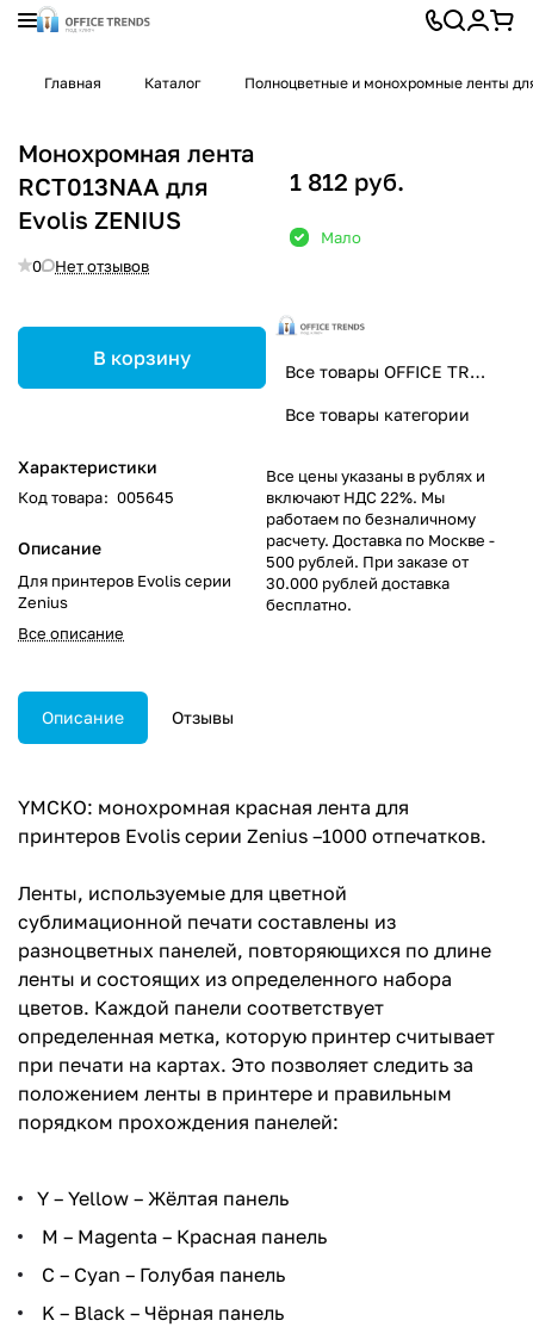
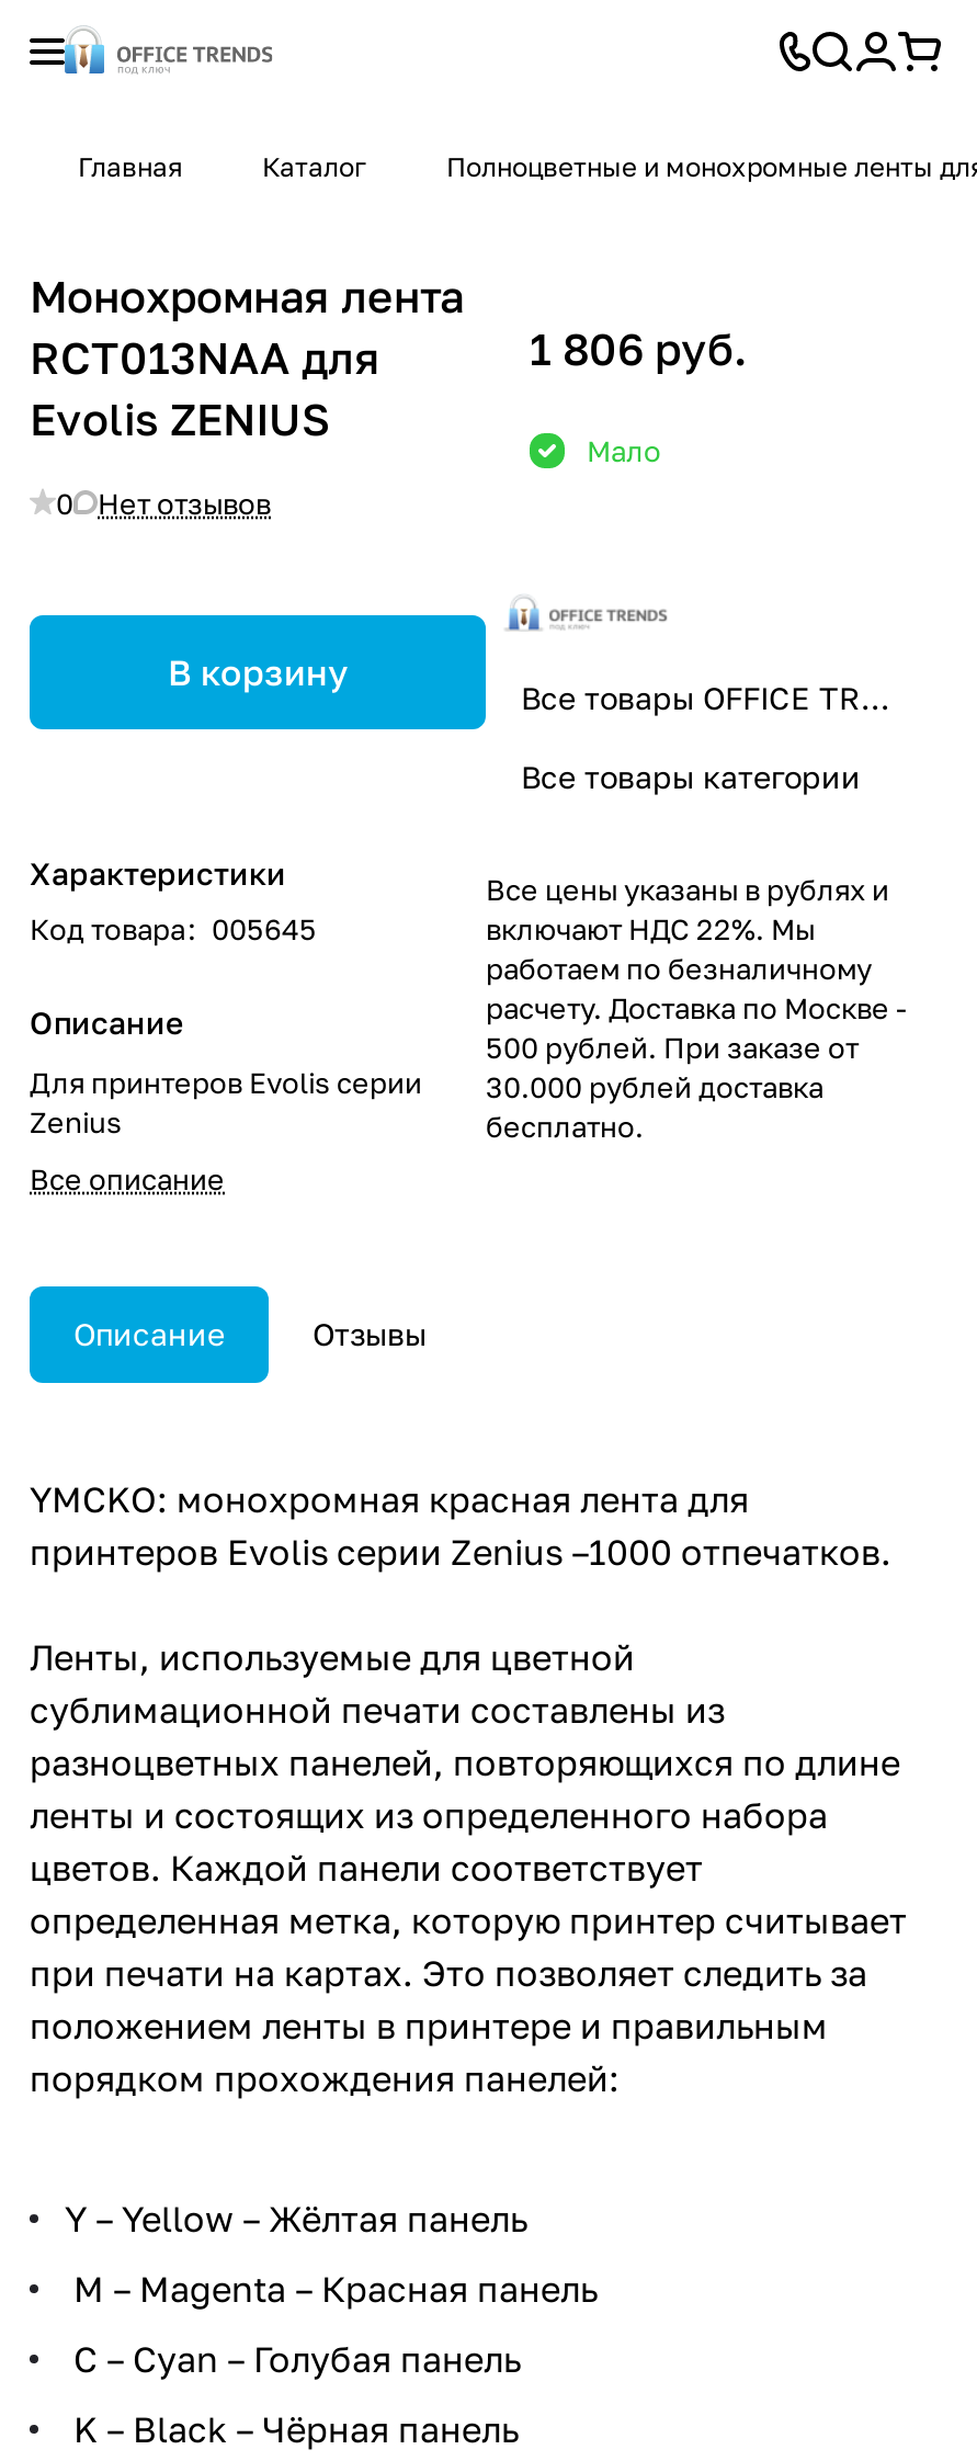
- 1 812 руб.
+ 1 806 руб.
